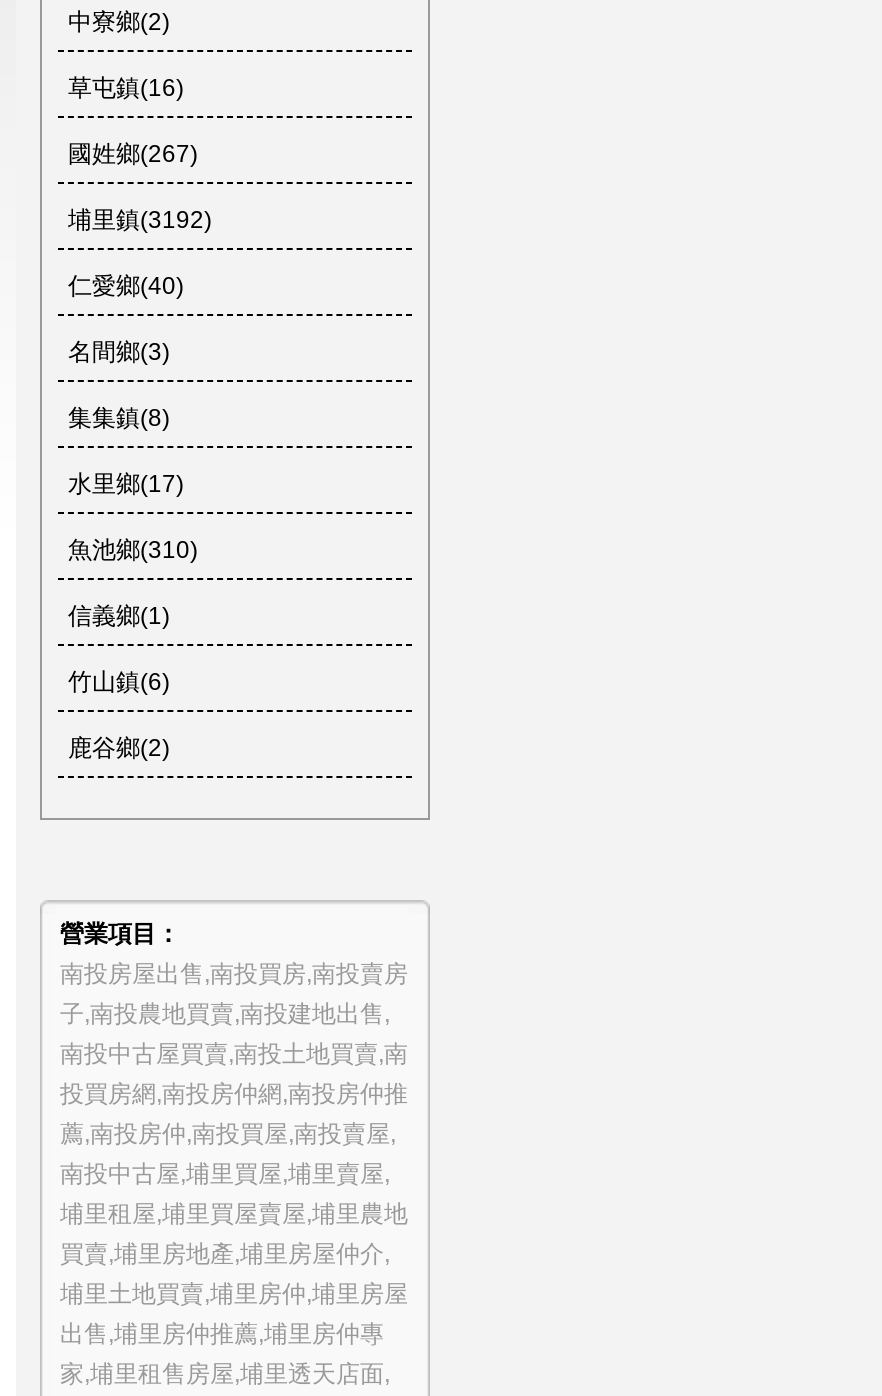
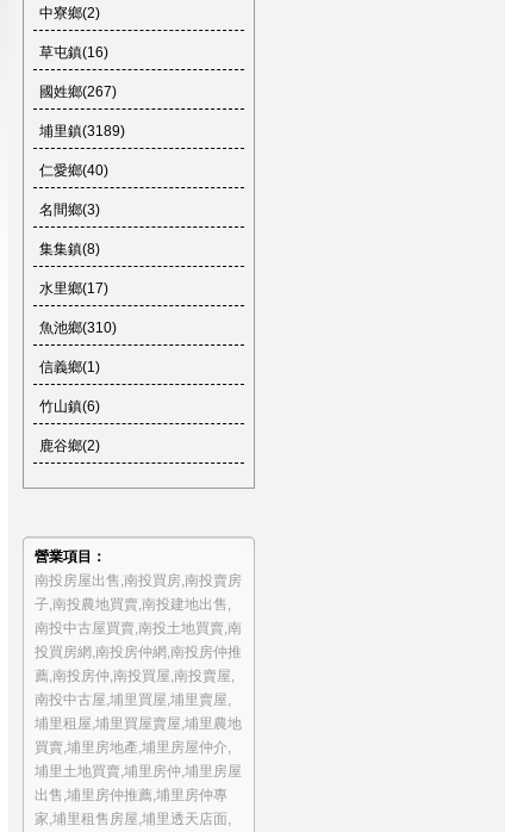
- 埔里鎮(3192)
+ 埔里鎮(3189)
